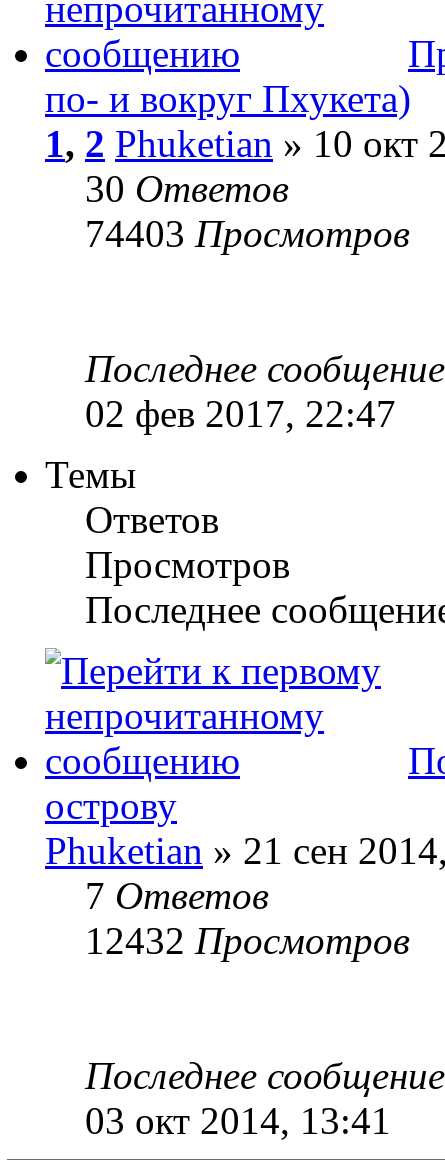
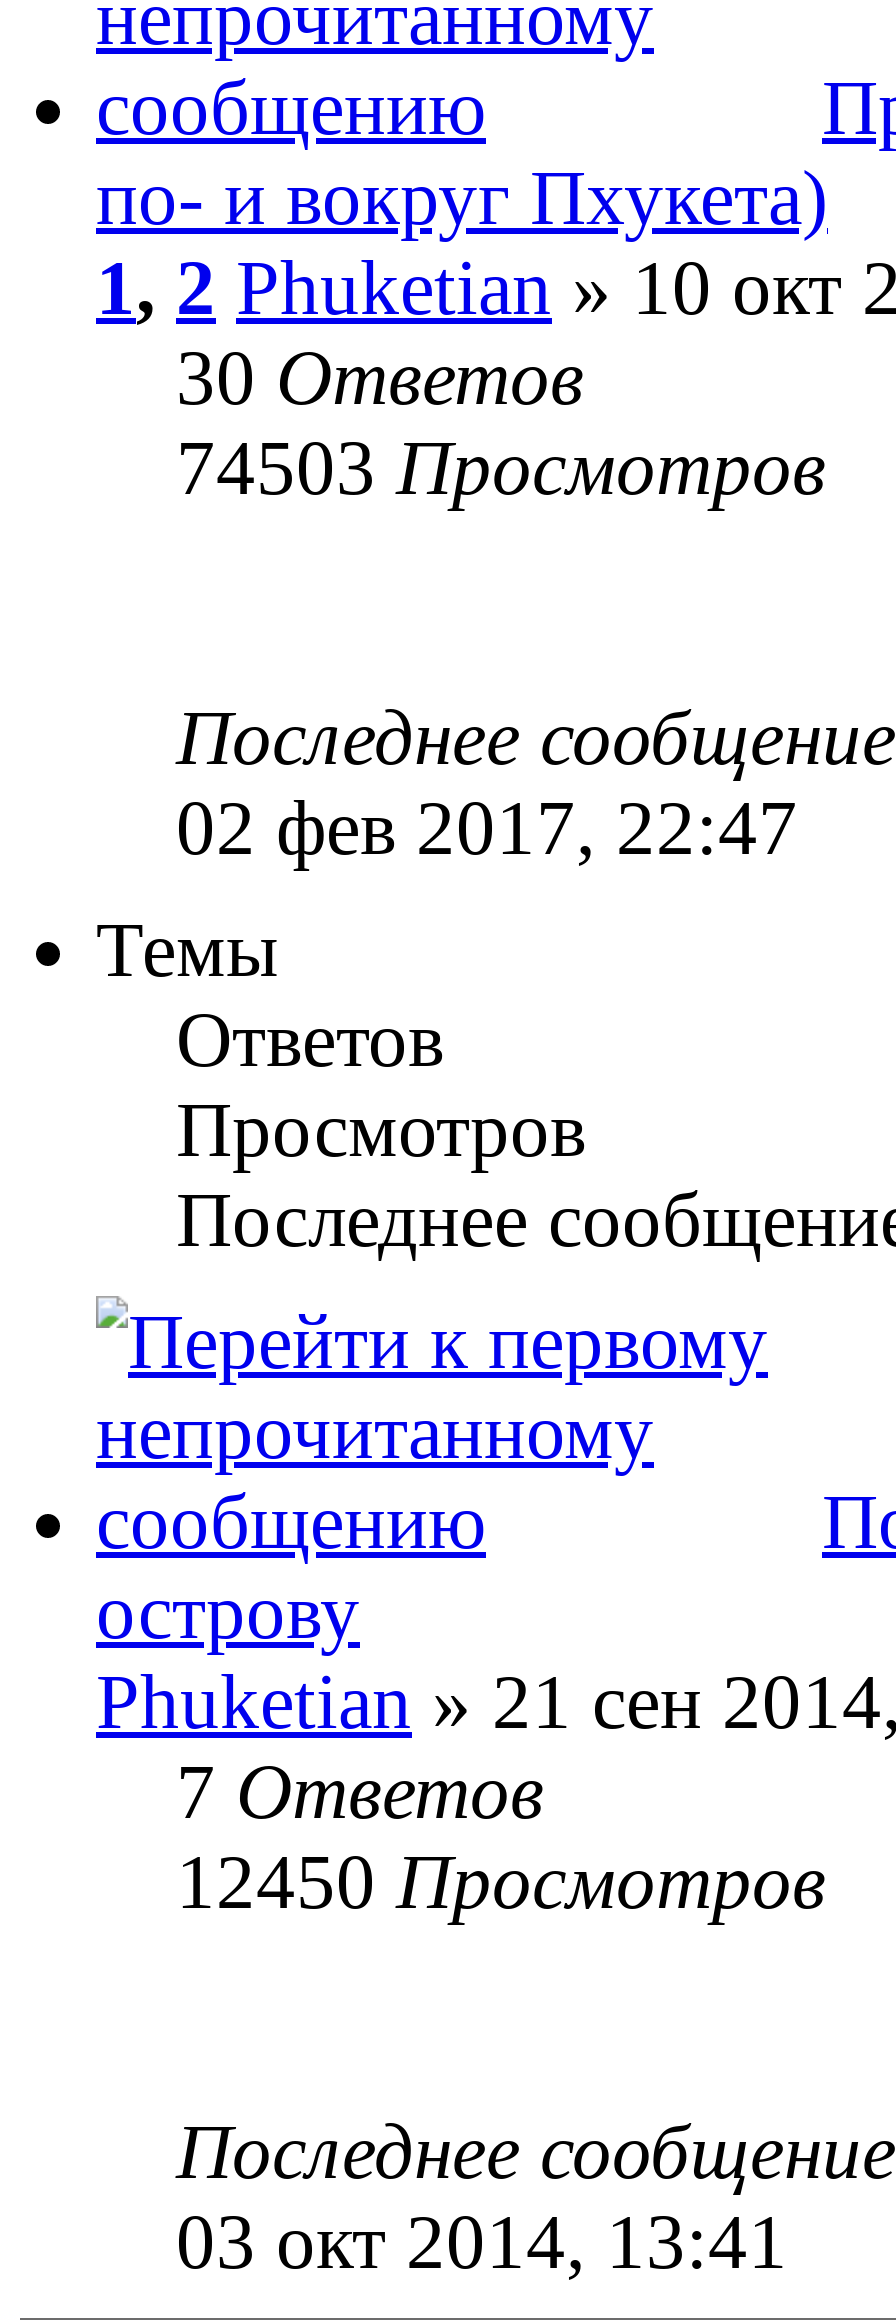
- 74403 Просмотров
+ 74503 Просмотров

- 12432 Просмотров
+ 12450 Просмотров
